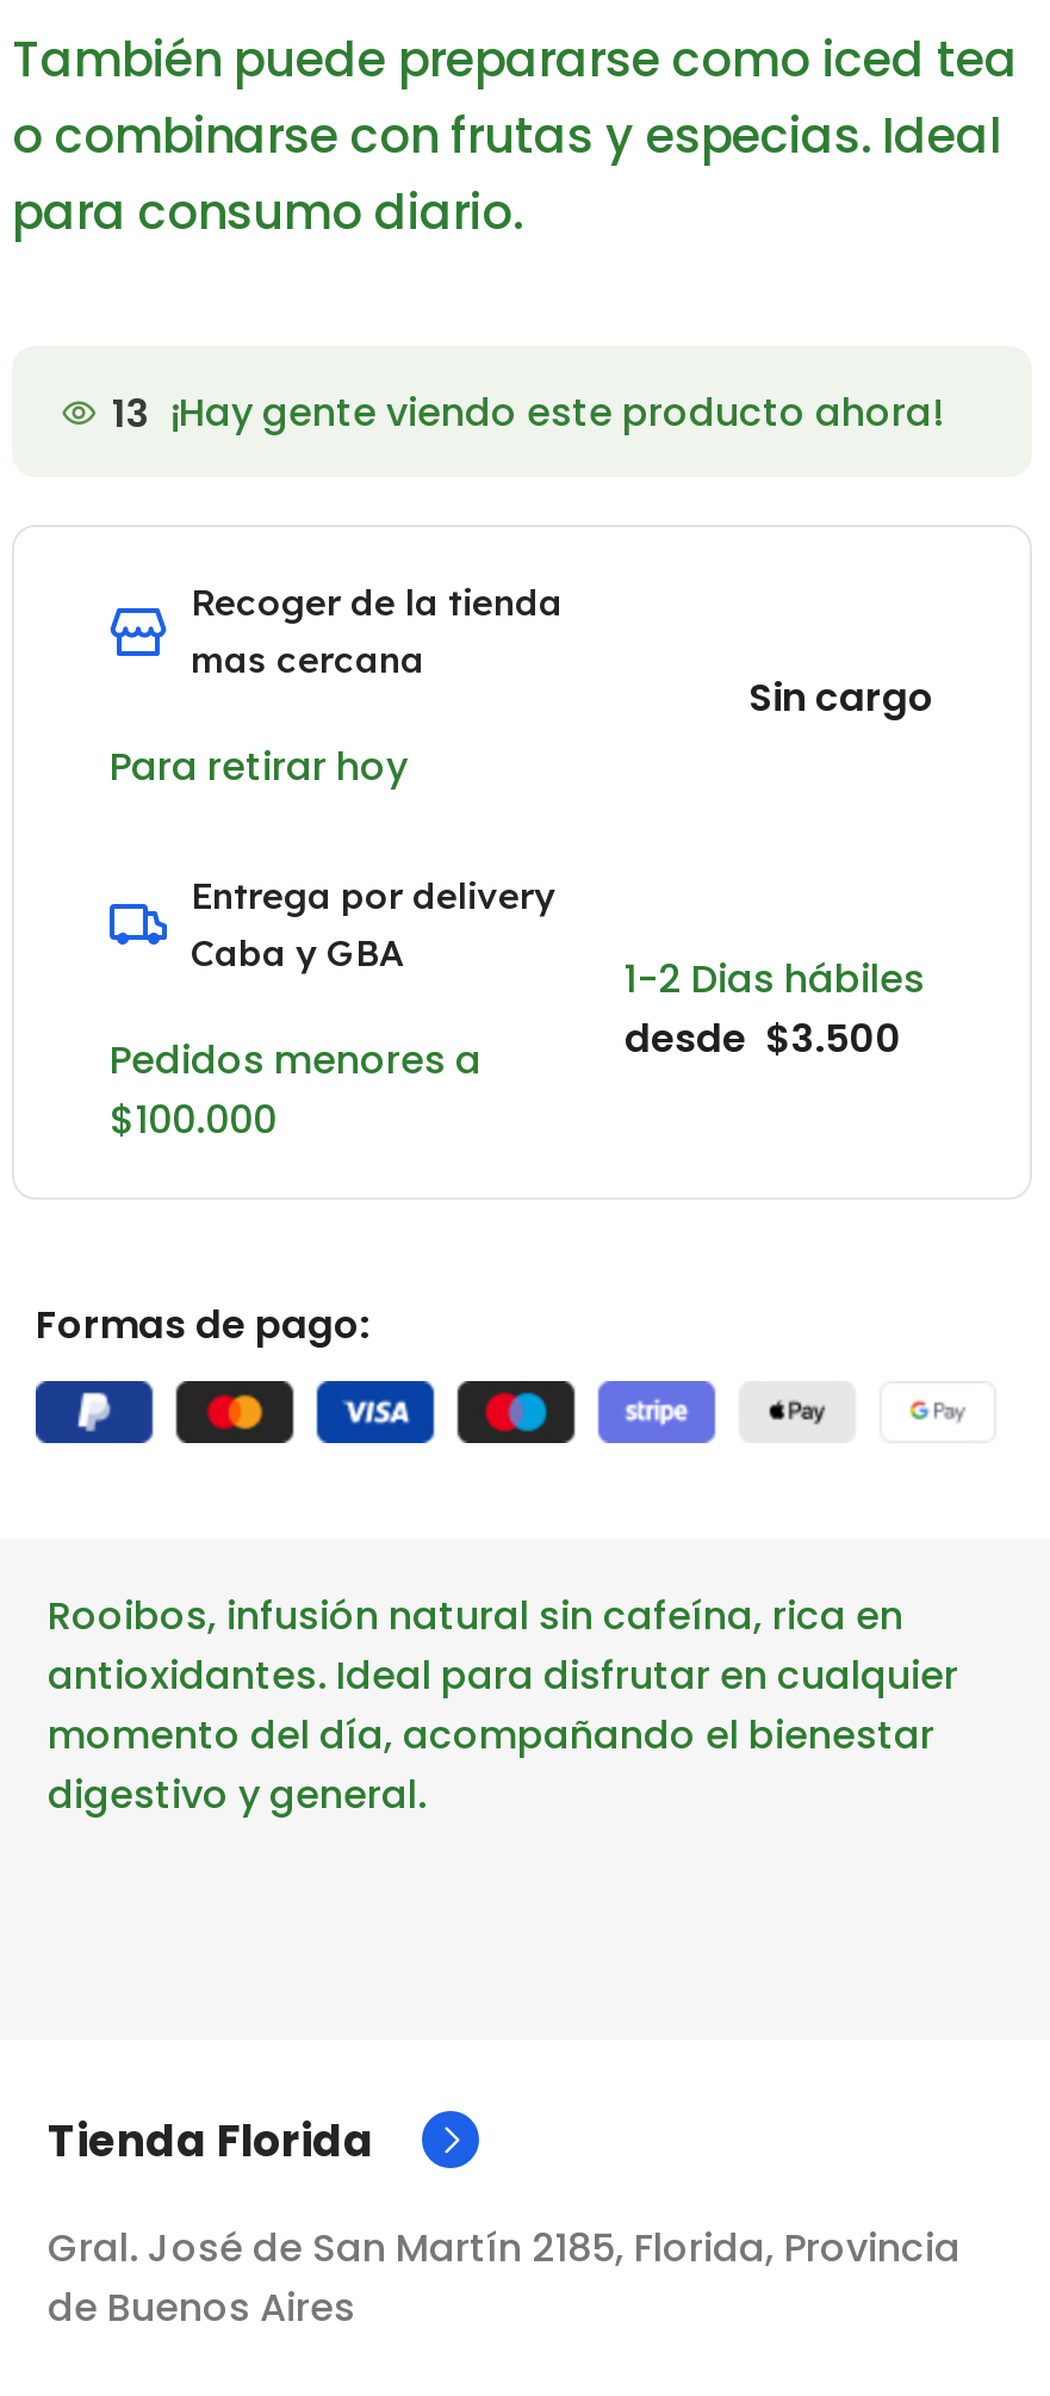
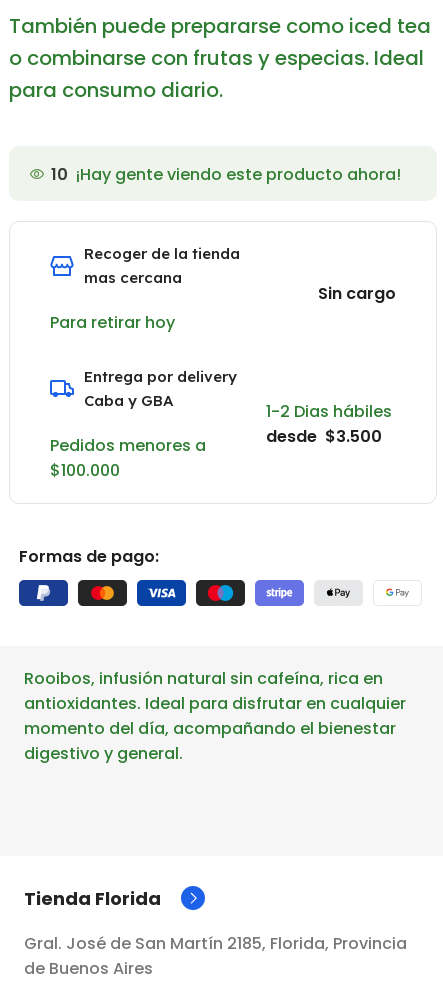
- 13 ¡Hay gente viendo este producto ahora!
+ 10 ¡Hay gente viendo este producto ahora!
